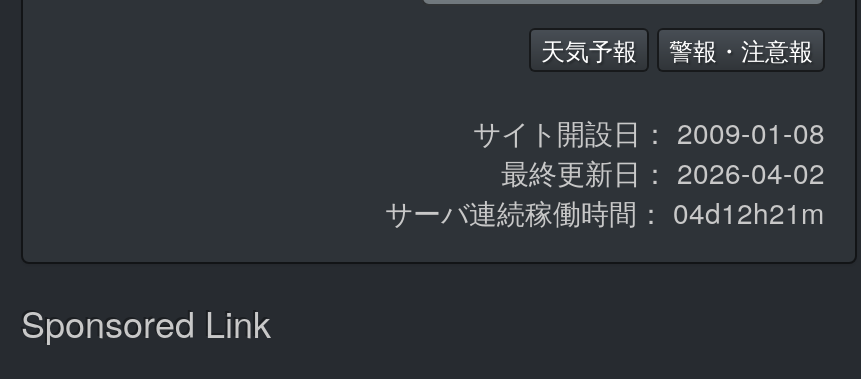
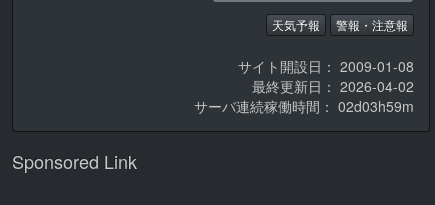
- サーバ連続稼働時間：04d12h21m
+ サーバ連続稼働時間：02d03h59m
